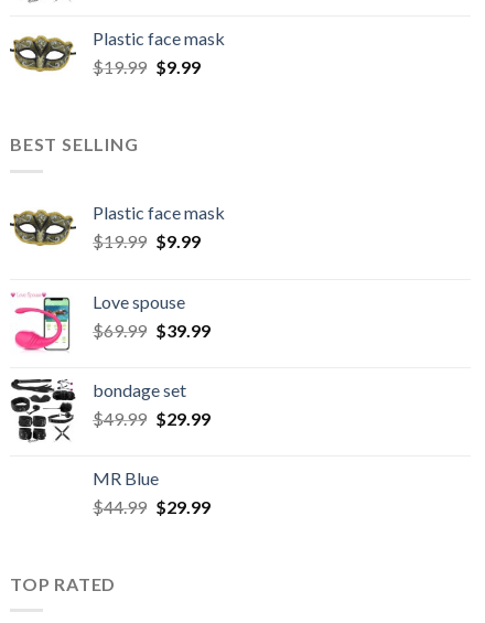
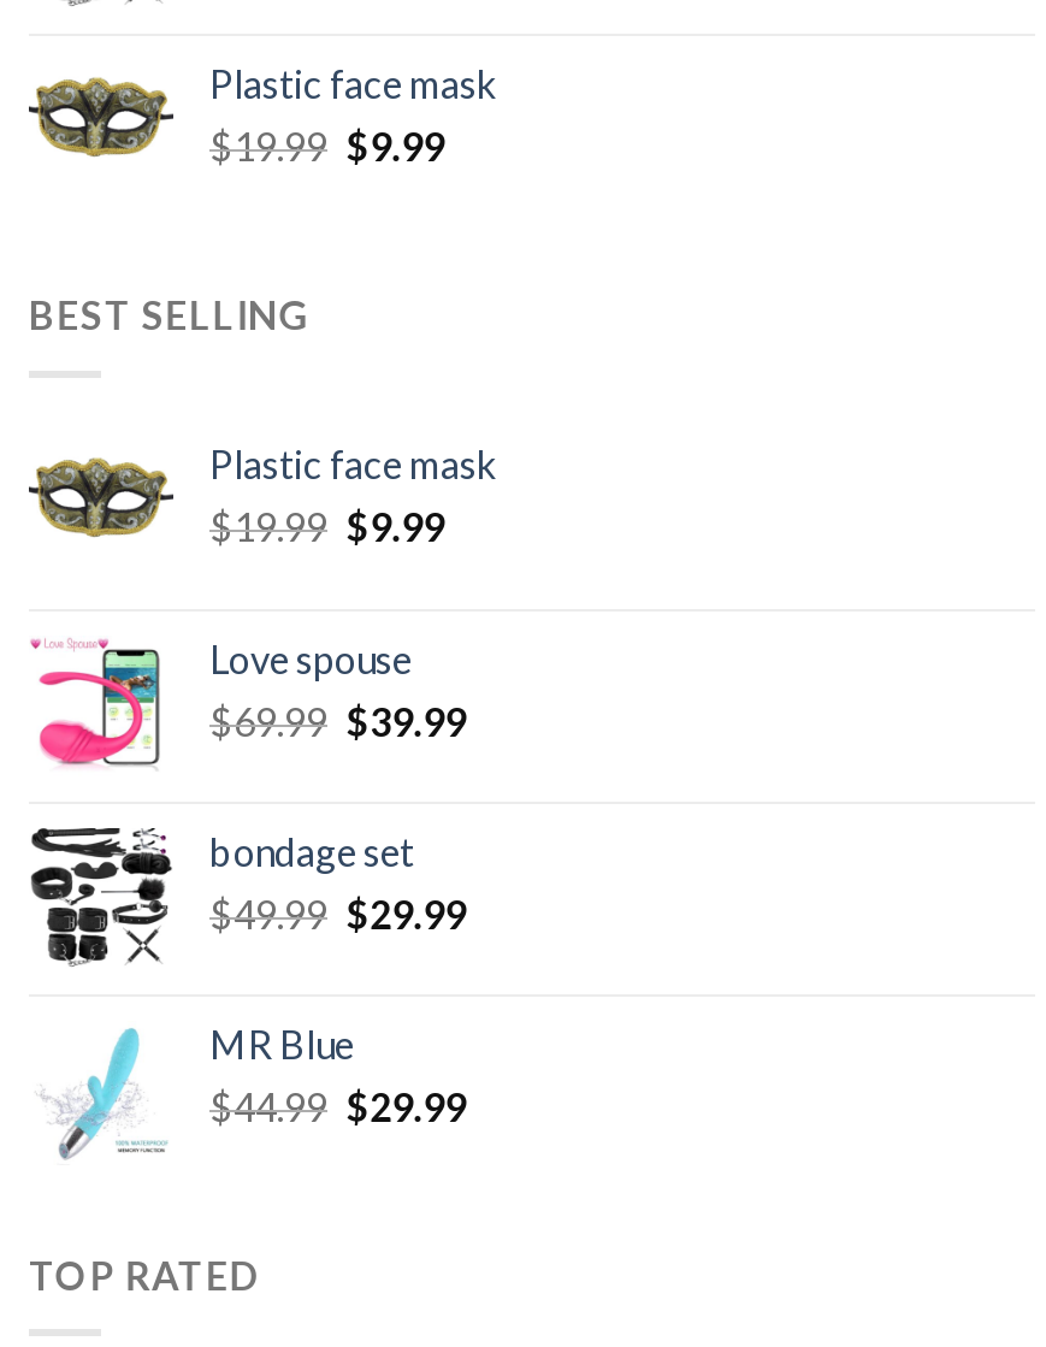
+ [image]
